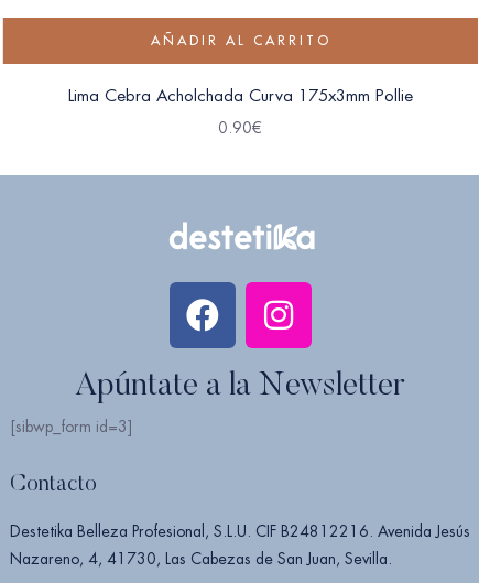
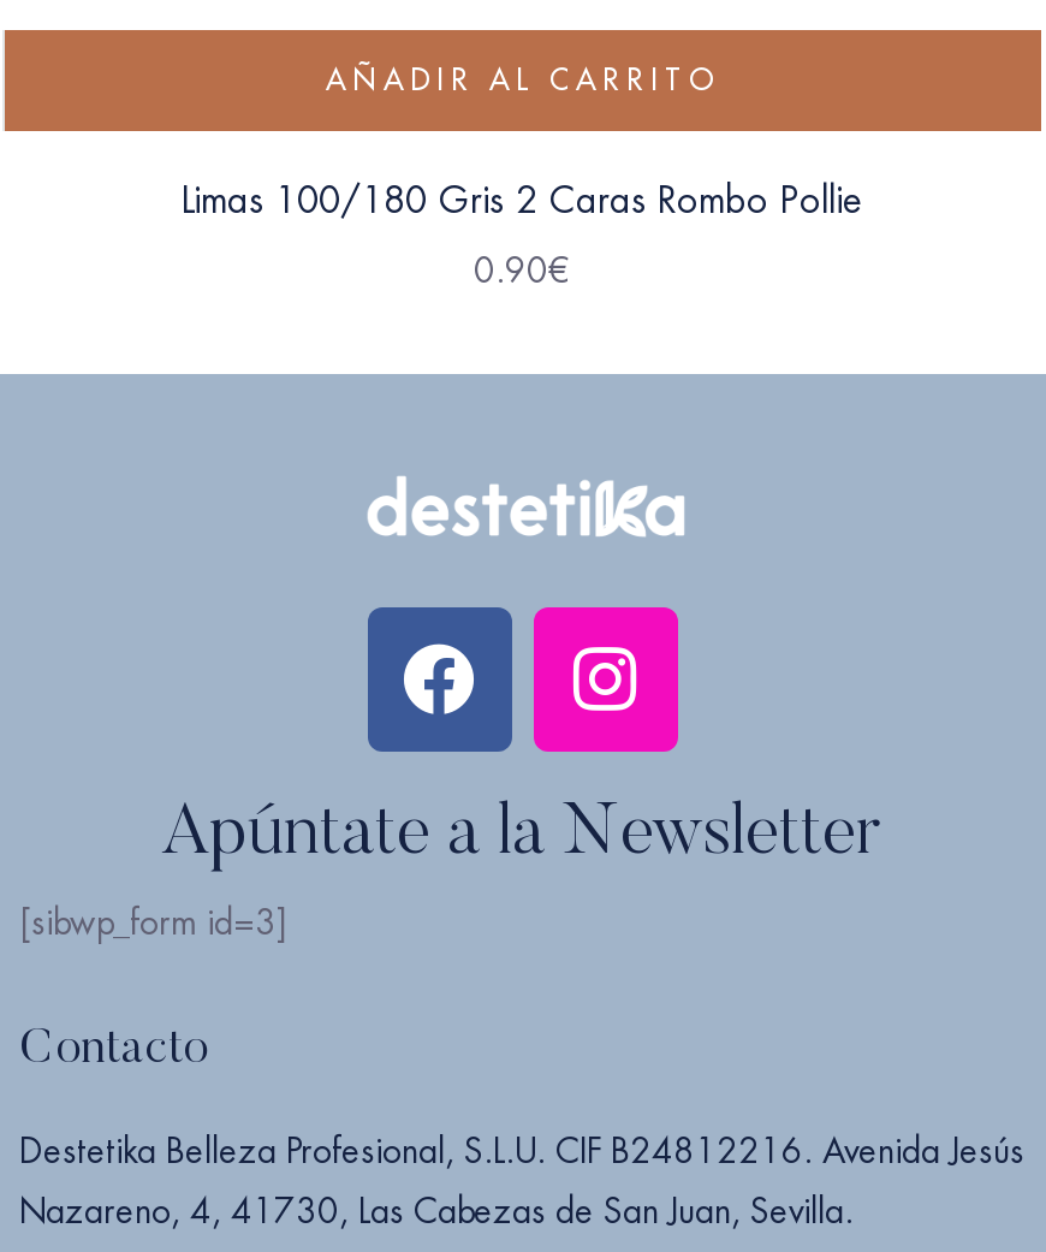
- Lima Cebra Acholchada Curva 175x3mm Pollie
+ Limas 100/180 Gris 2 Caras Rombo Pollie
